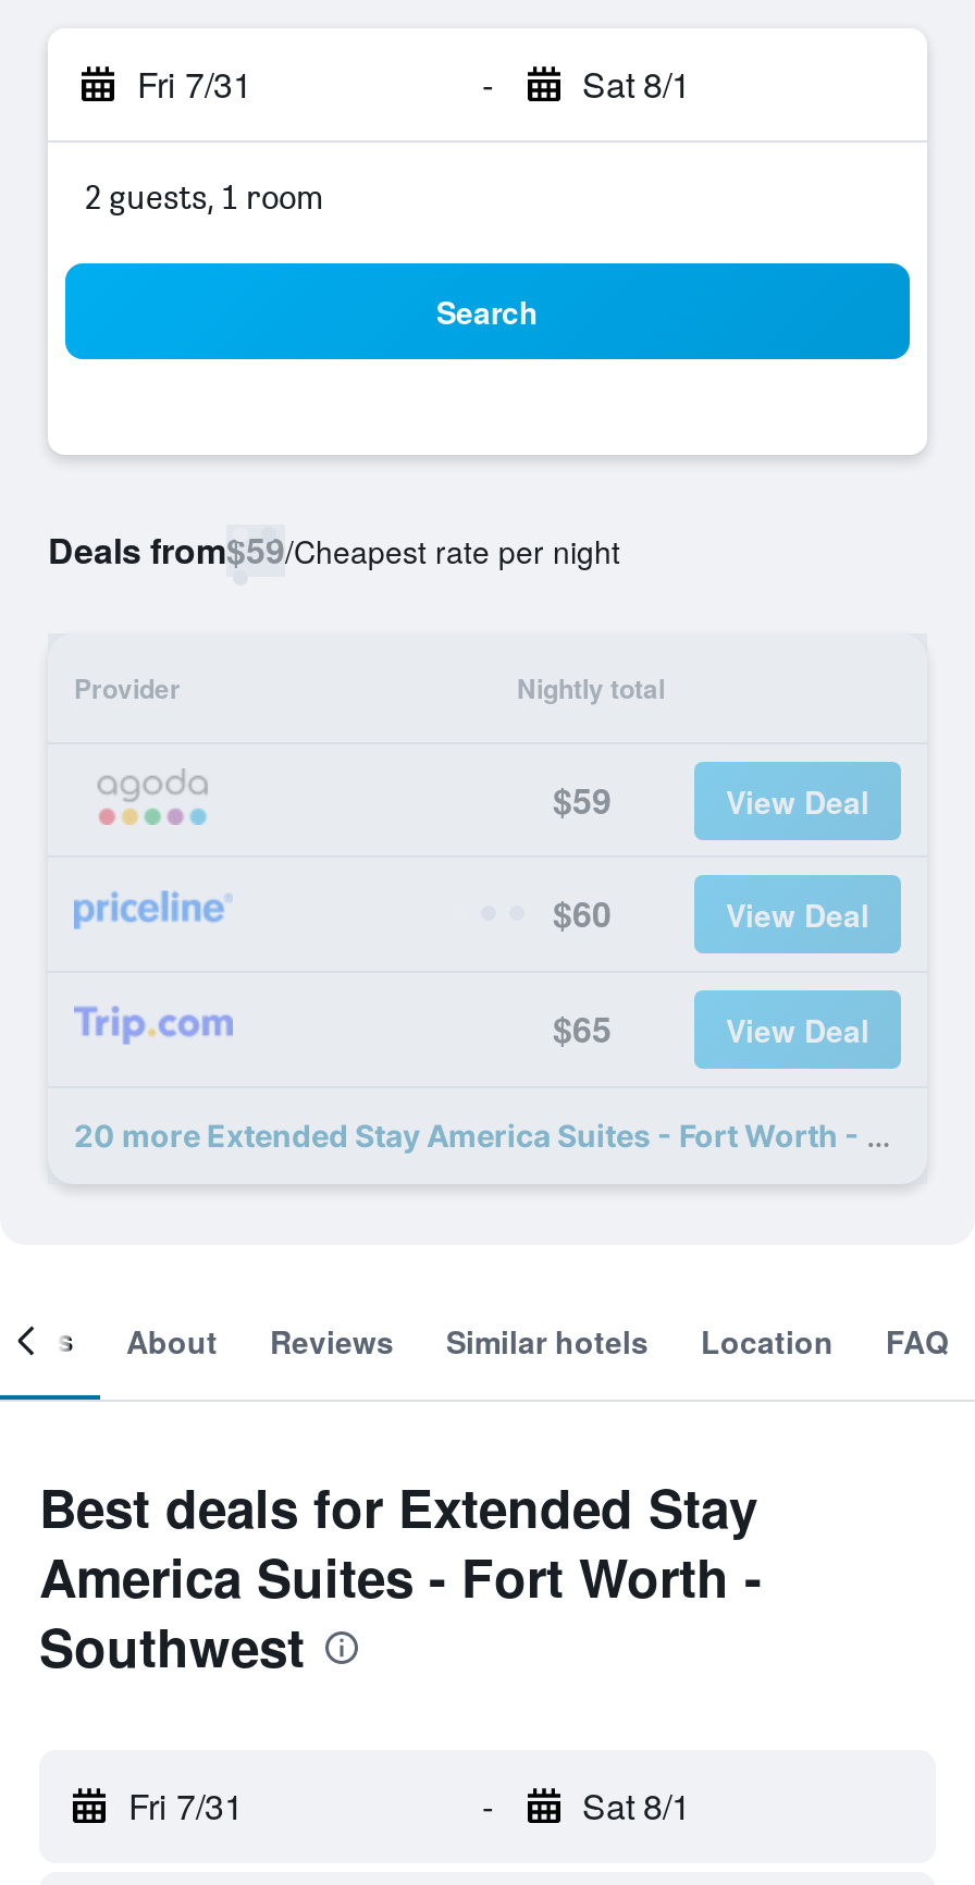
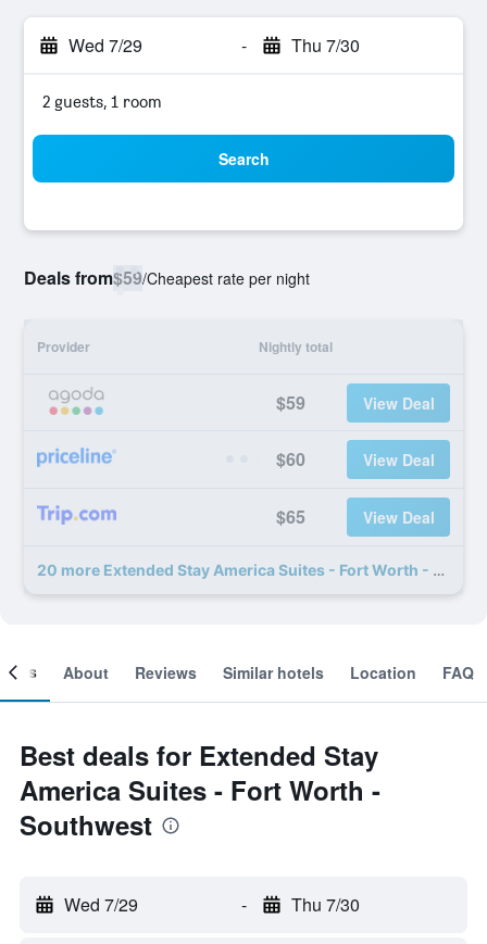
- Fri 7/31
+ Wed 7/29

- Sat 8/1
+ Thu 7/30

- Fri 7/31
+ Wed 7/29

- Sat 8/1
+ Thu 7/30
